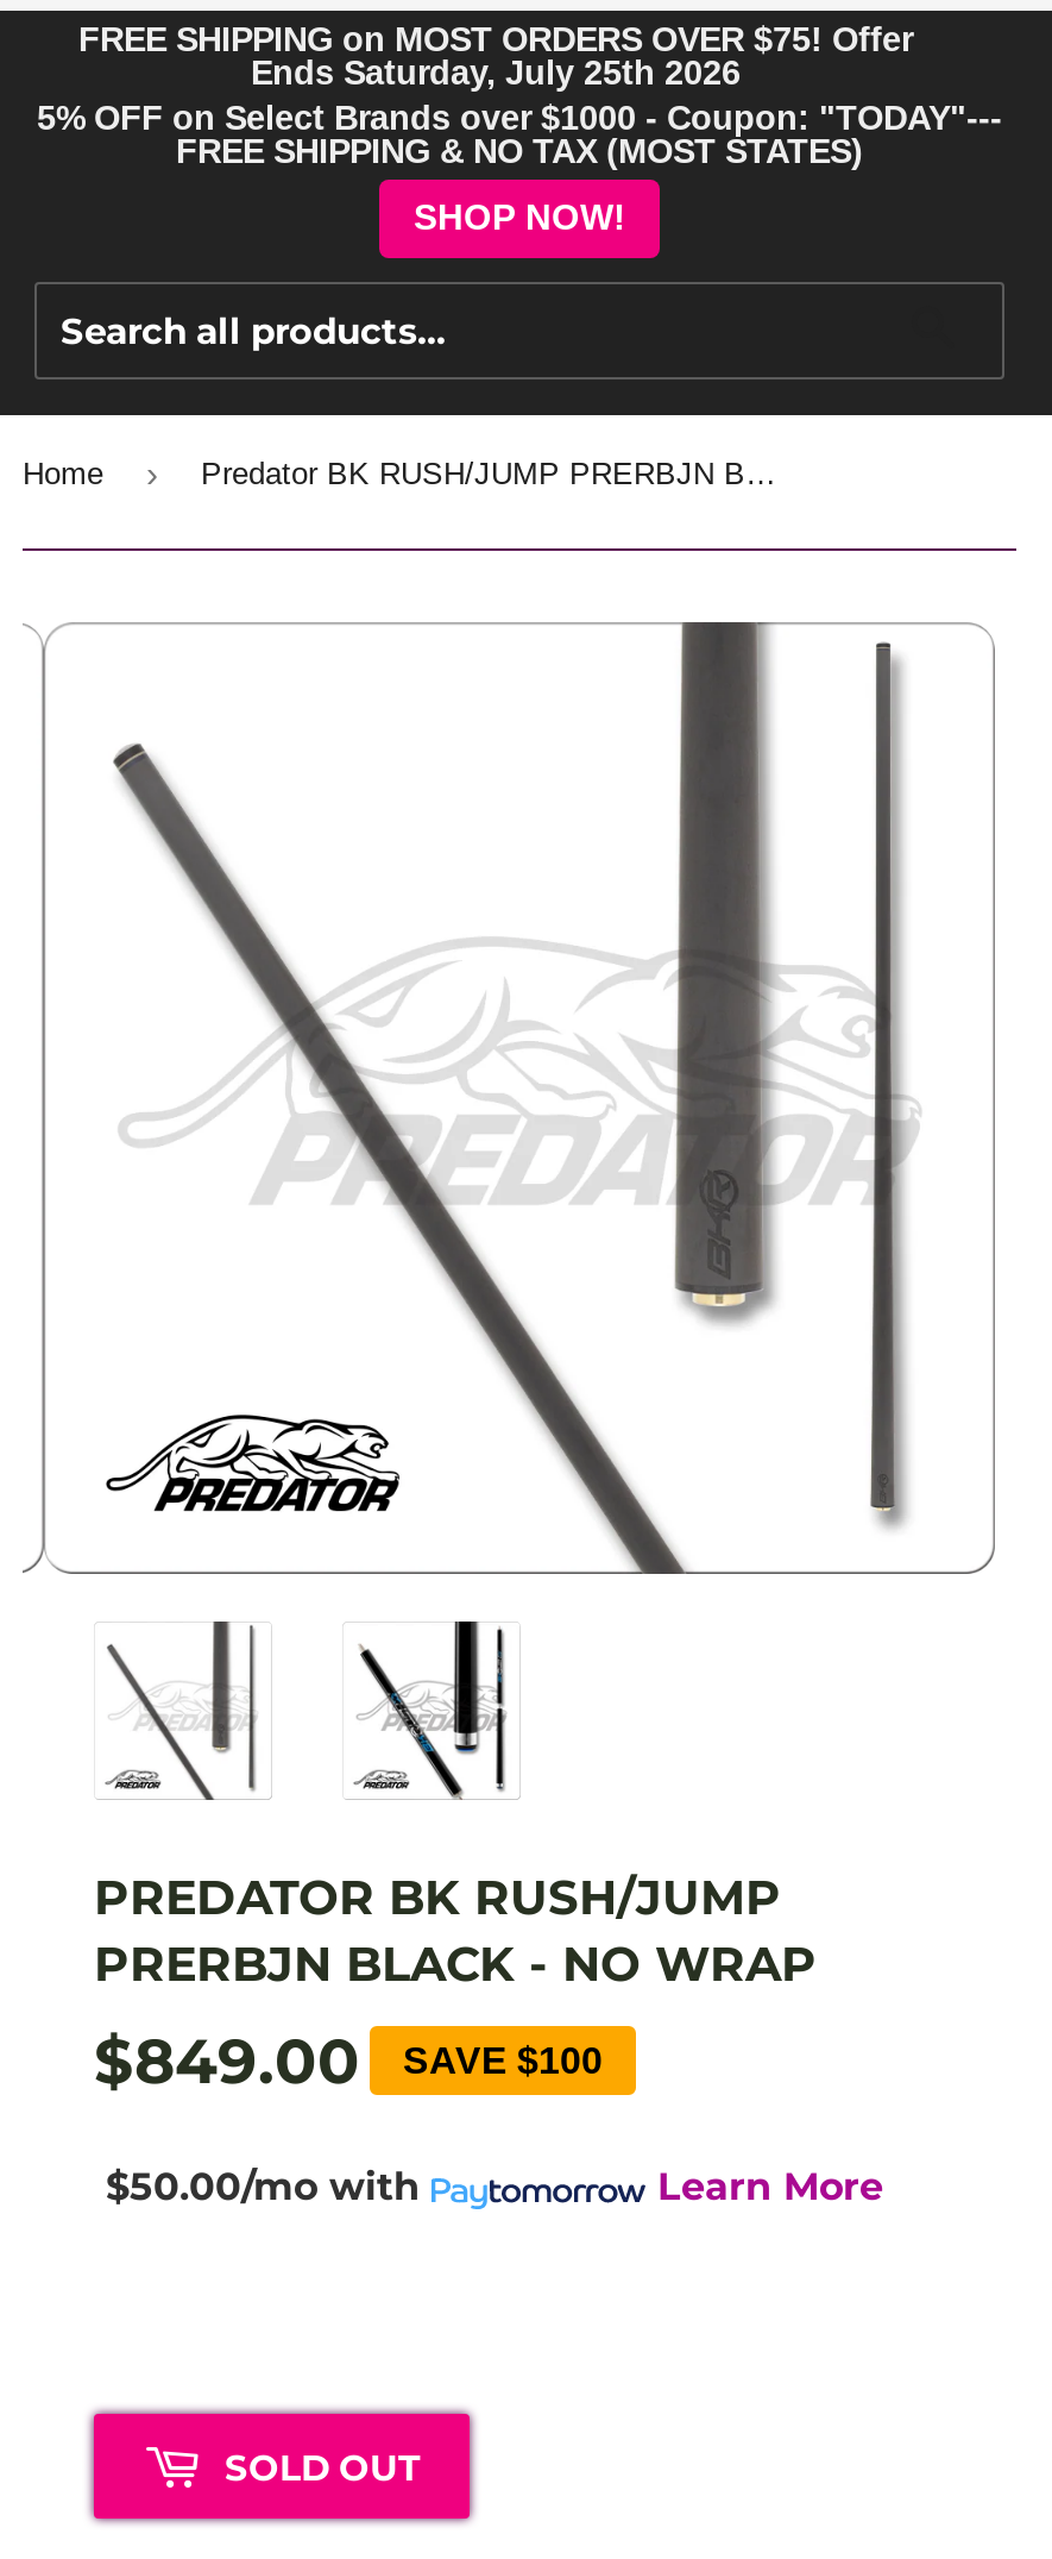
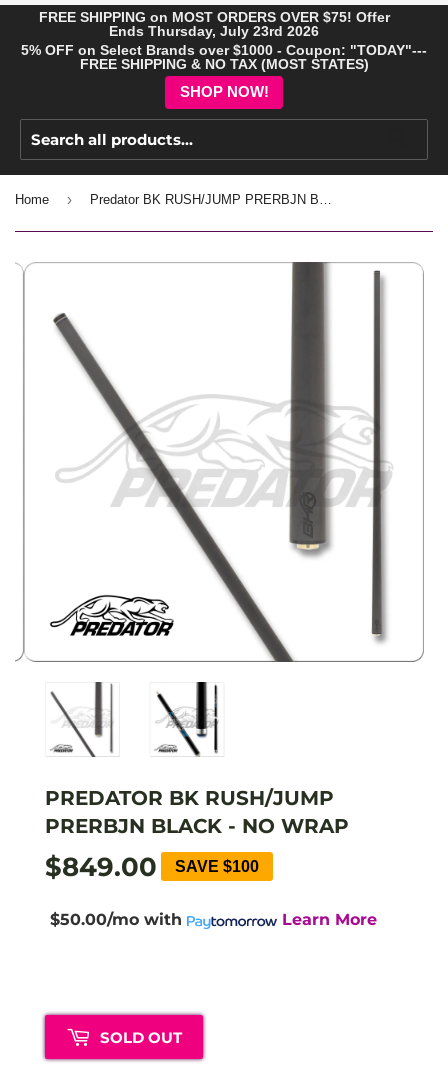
- Ends Saturday, July 25th 2026
+ Ends Thursday, July 23rd 2026
